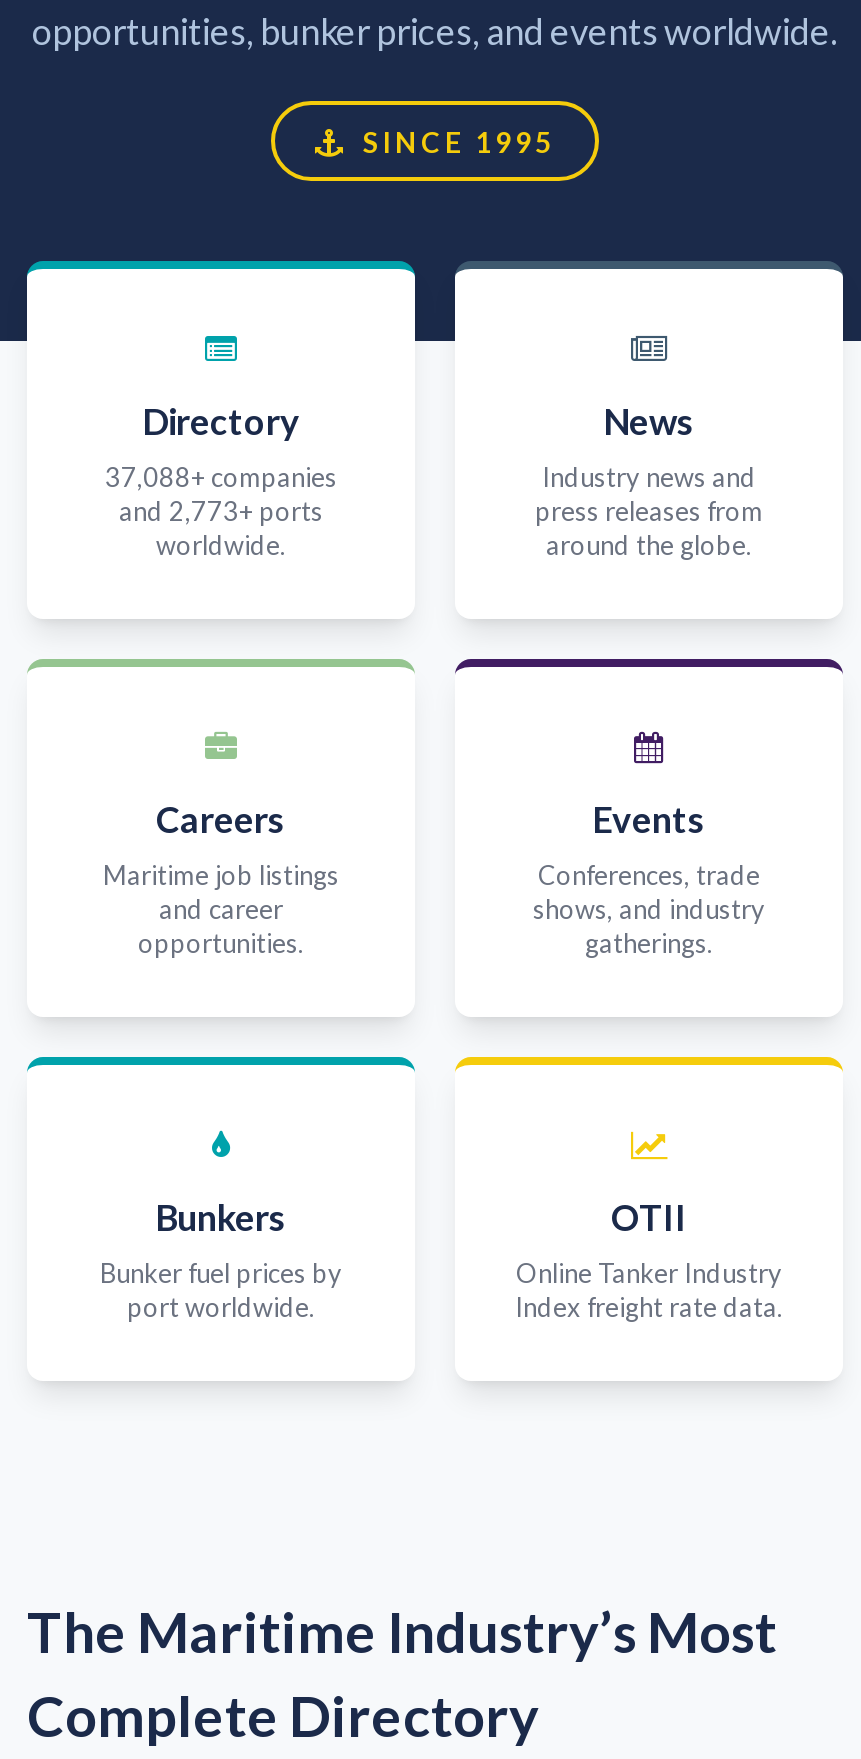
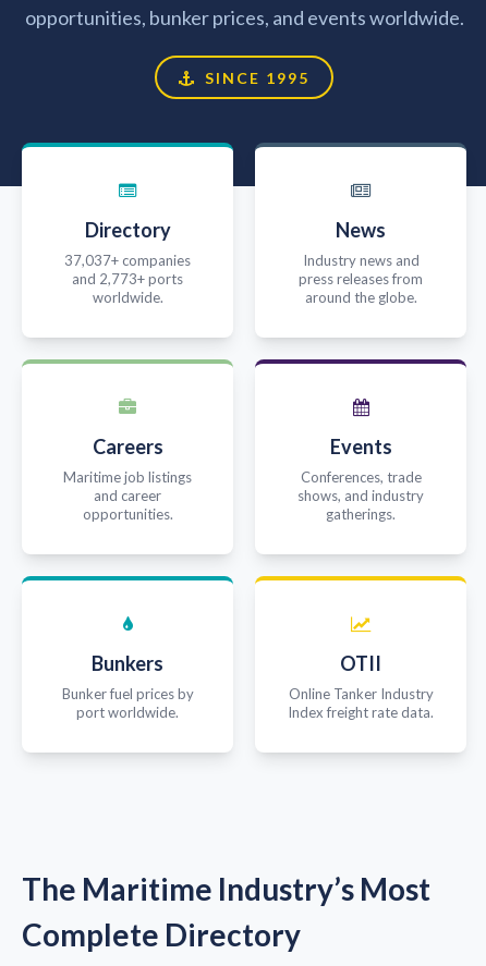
- 37,088+ companies
+ 37,037+ companies
